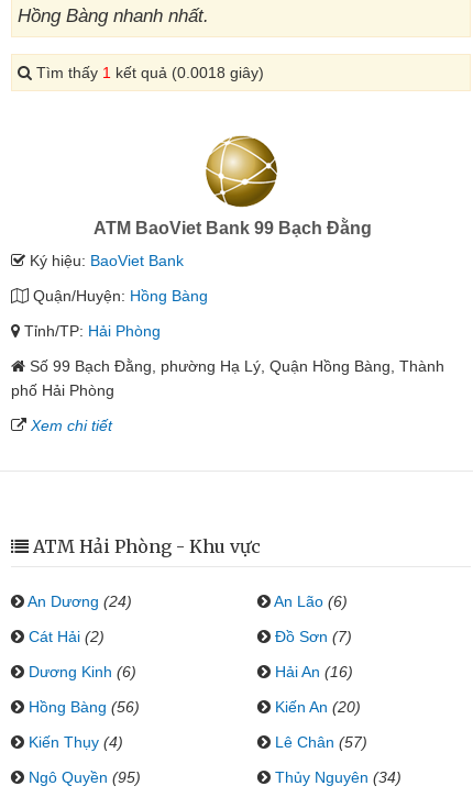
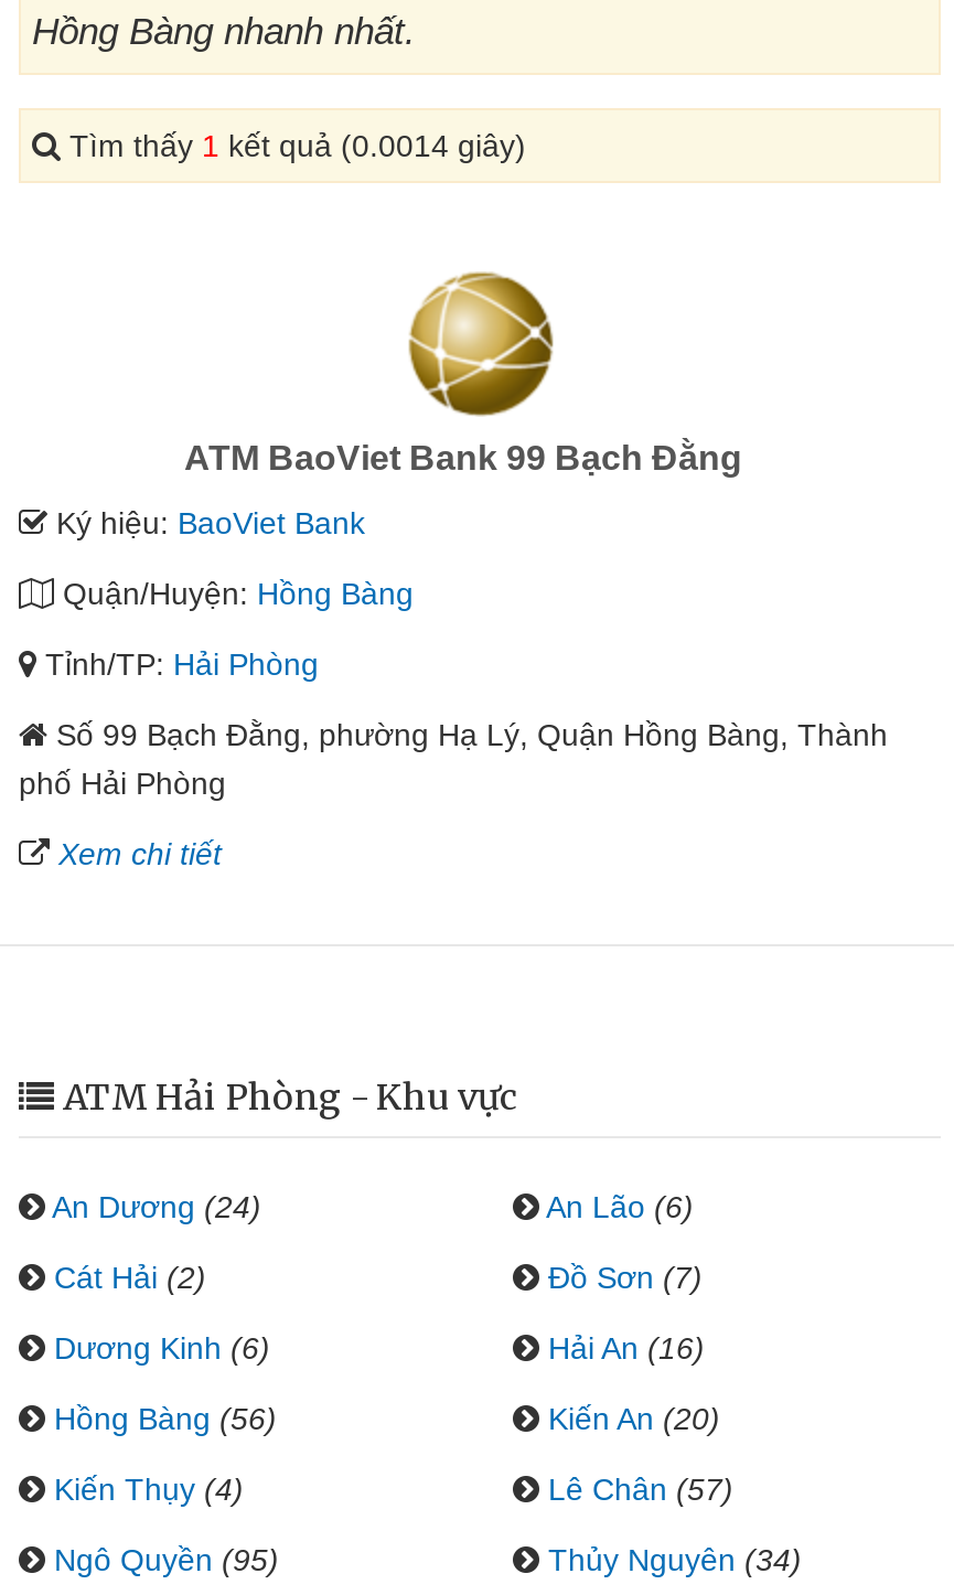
- Tìm thấy 1 kết quả (0.0018 giây)
+ Tìm thấy 1 kết quả (0.0014 giây)
